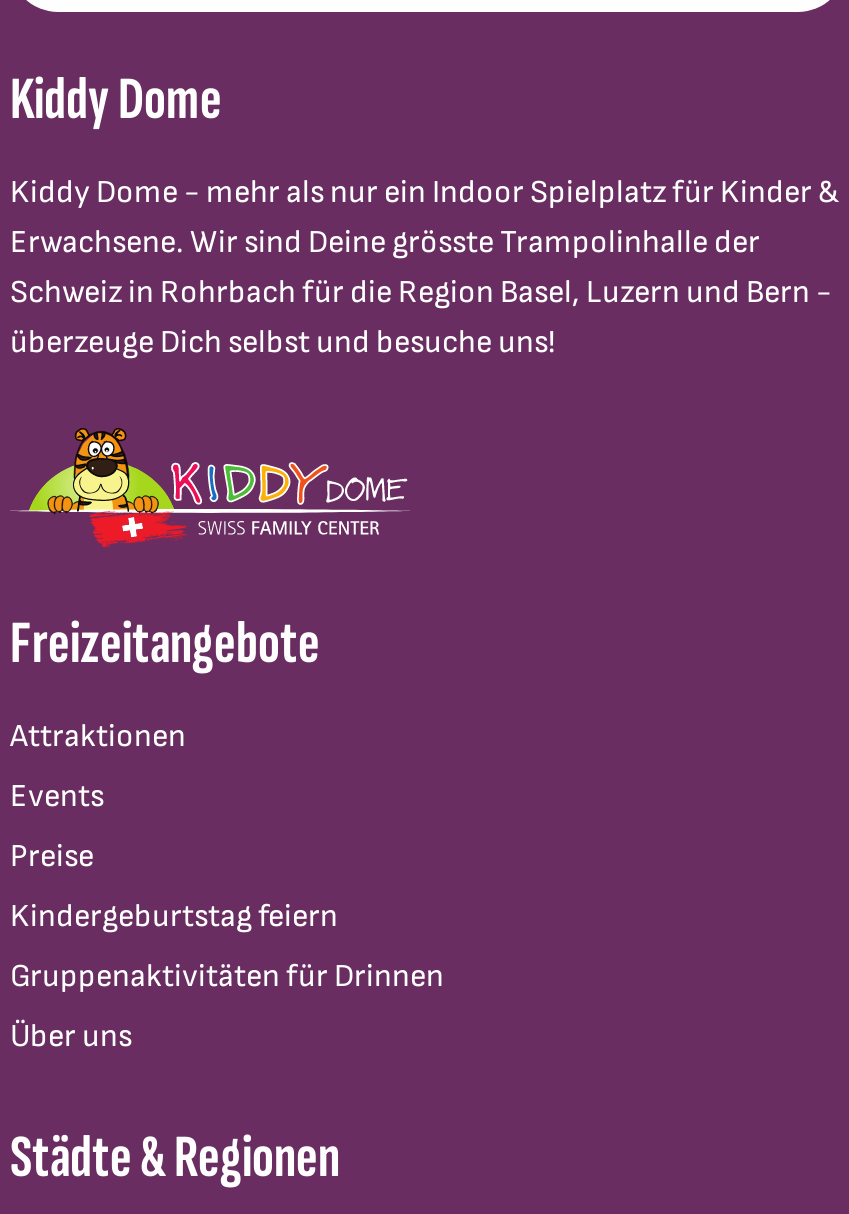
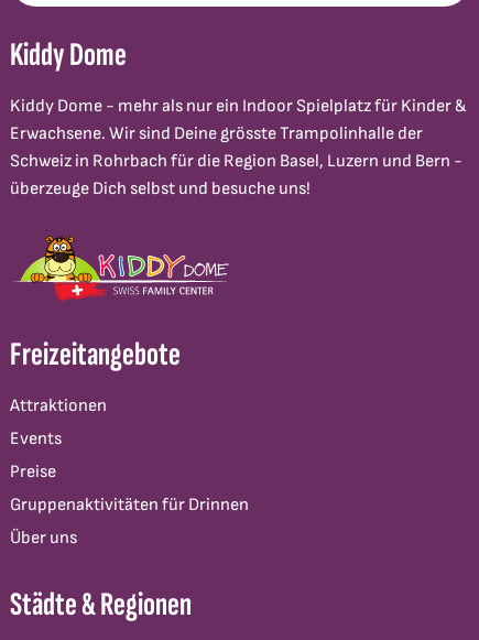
- Kindergeburtstag feiern
